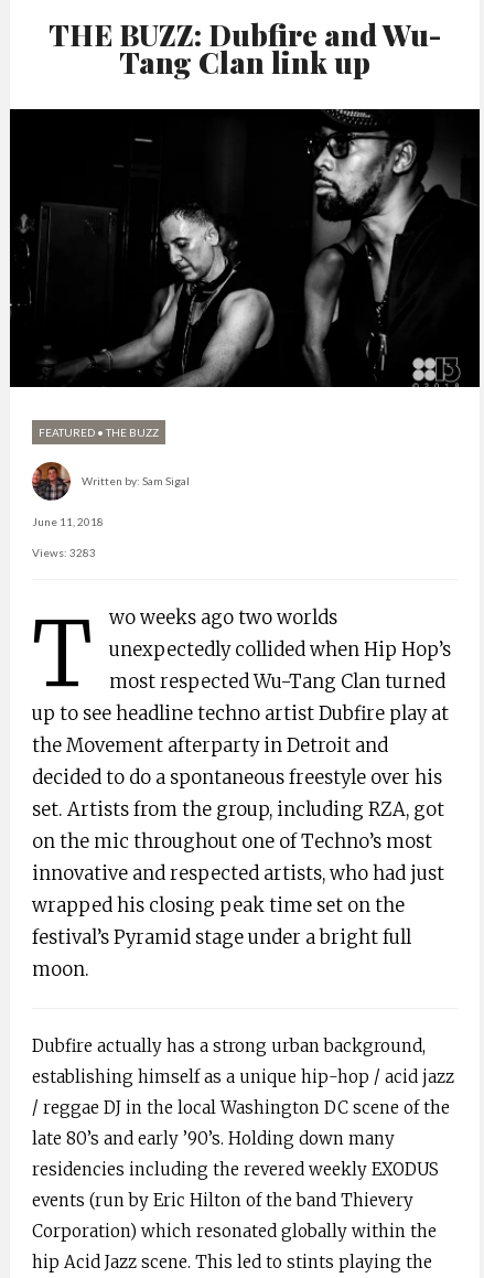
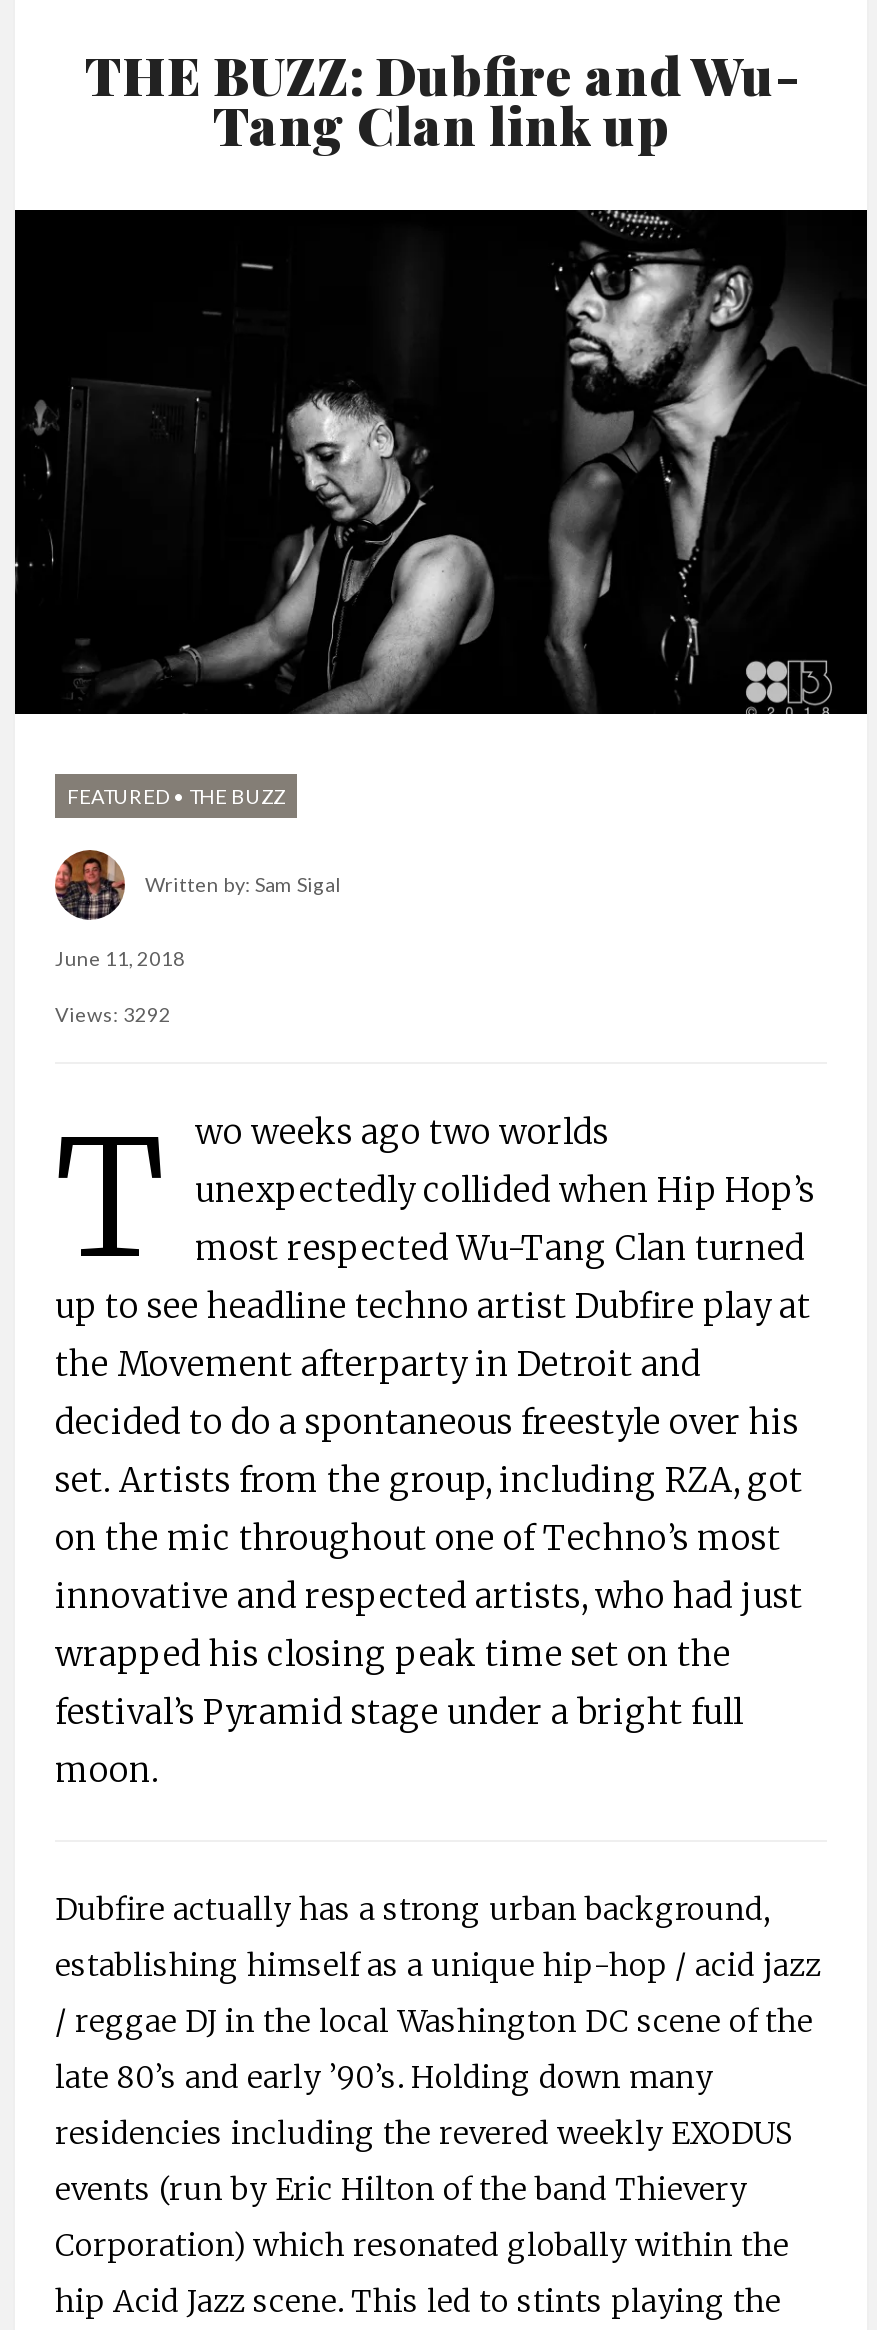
- Views: 3283
+ Views: 3292
